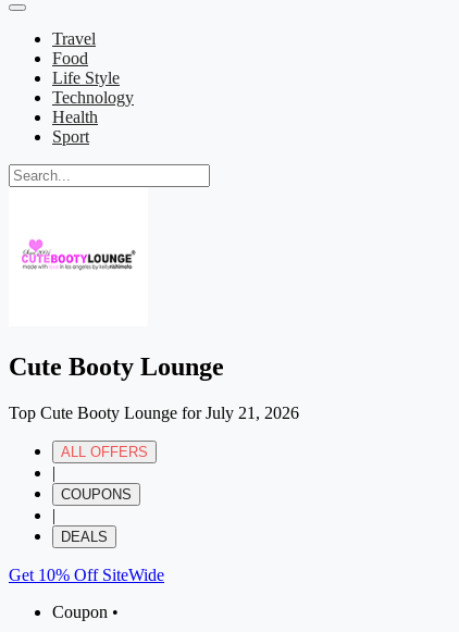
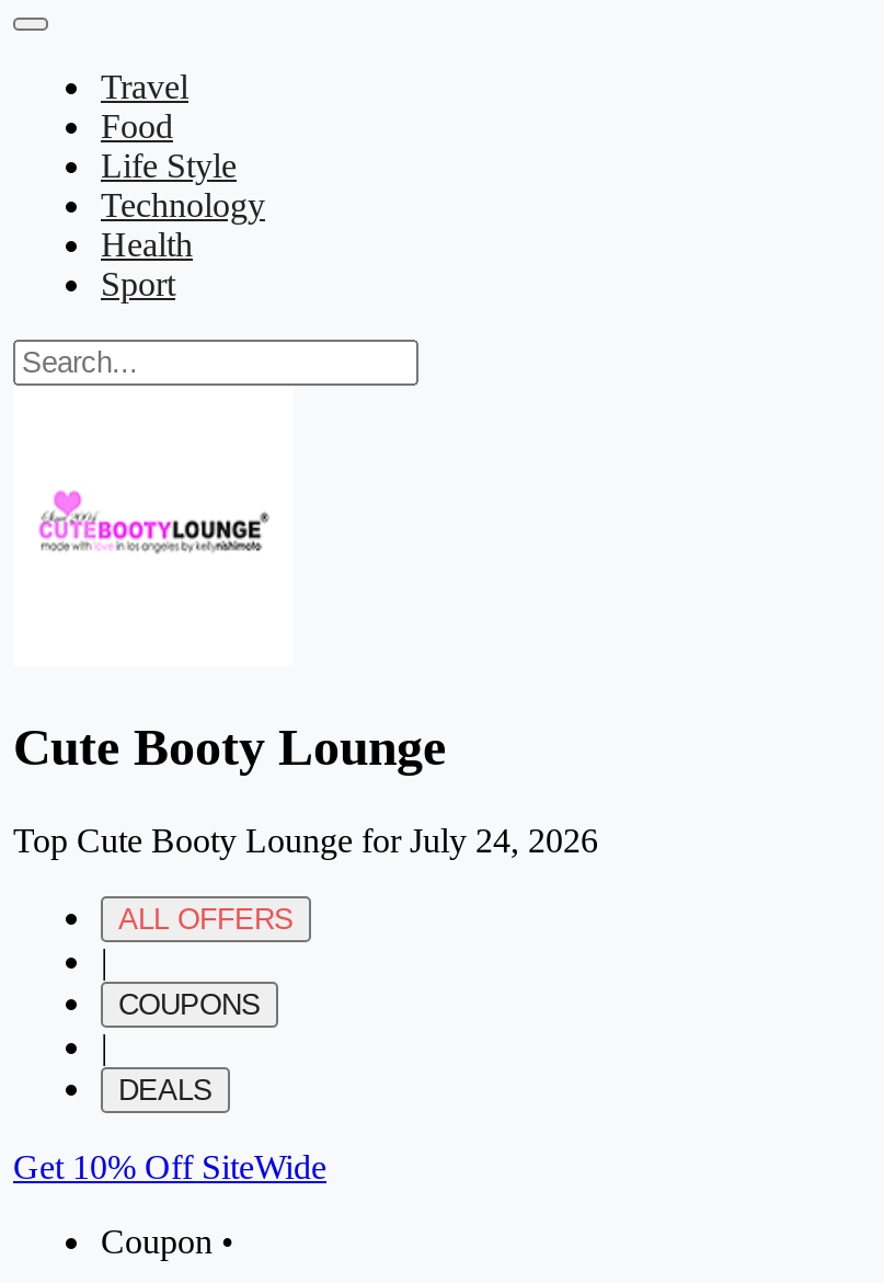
- Top Cute Booty Lounge for July 21, 2026
+ Top Cute Booty Lounge for July 24, 2026
